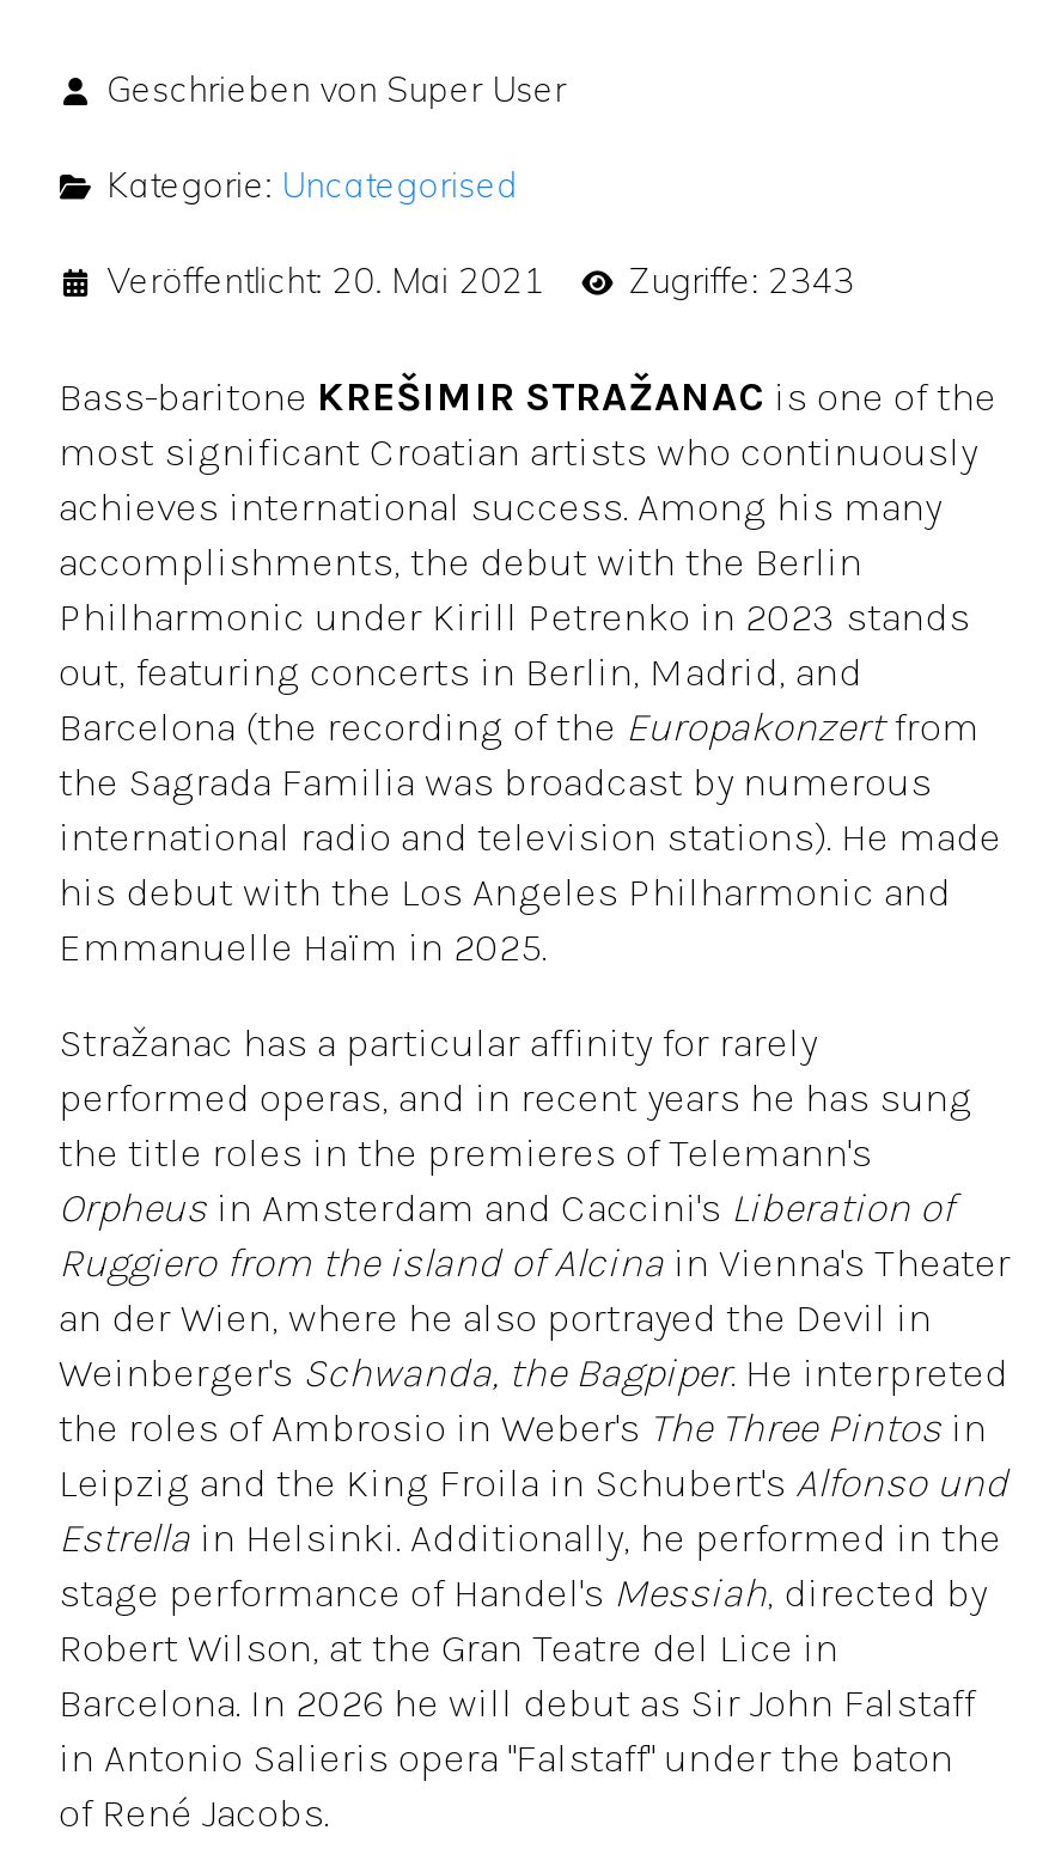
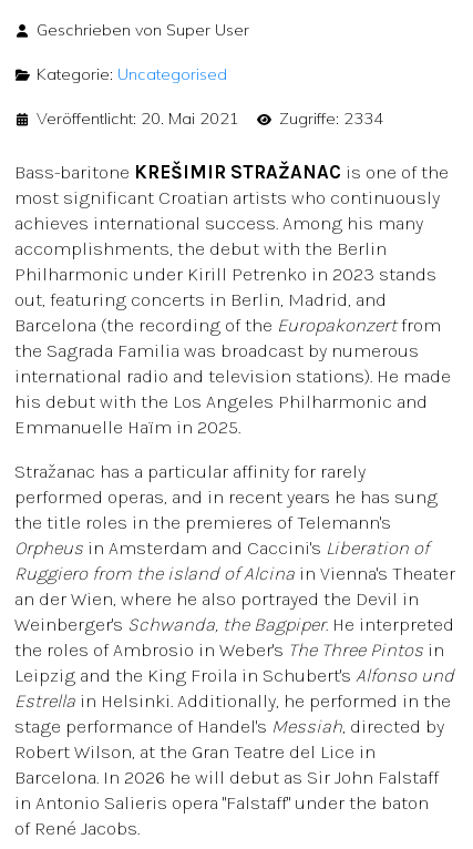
- Veröffentlicht: 20. Mai 2021 Zugriffe: 2343
+ Veröffentlicht: 20. Mai 2021 Zugriffe: 2334
